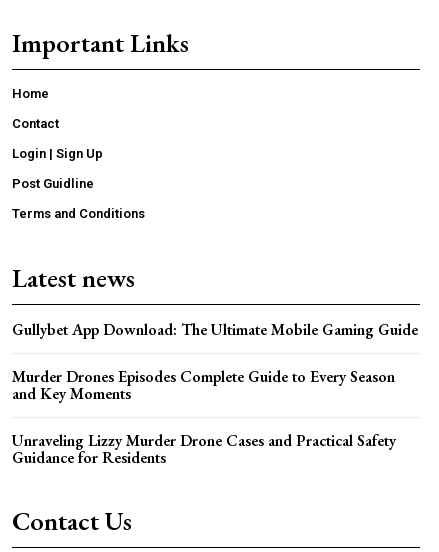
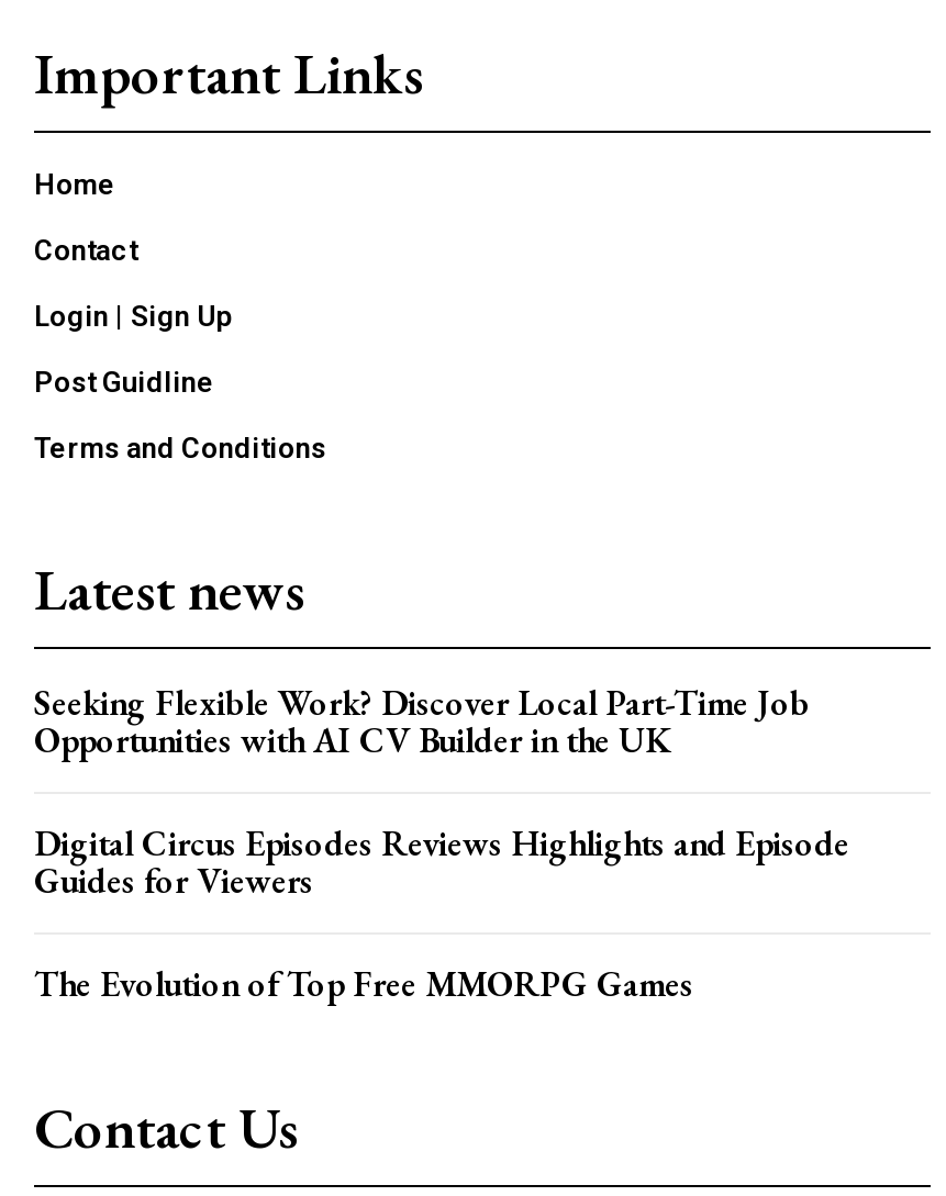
- Gullybet App Download: The Ultimate Mobile Gaming Guide
+ Seeking Flexible Work? Discover Local Part-Time Job
+ Opportunities with AI CV Builder in the UK

- Murder Drones Episodes Complete Guide to Every Season
- and Key Moments
+ Digital Circus Episodes Reviews Highlights and Episode
+ Guides for Viewers

- Unraveling Lizzy Murder Drone Cases and Practical Safety
- Guidance for Residents
+ The Evolution of Top Free MMORPG Games
